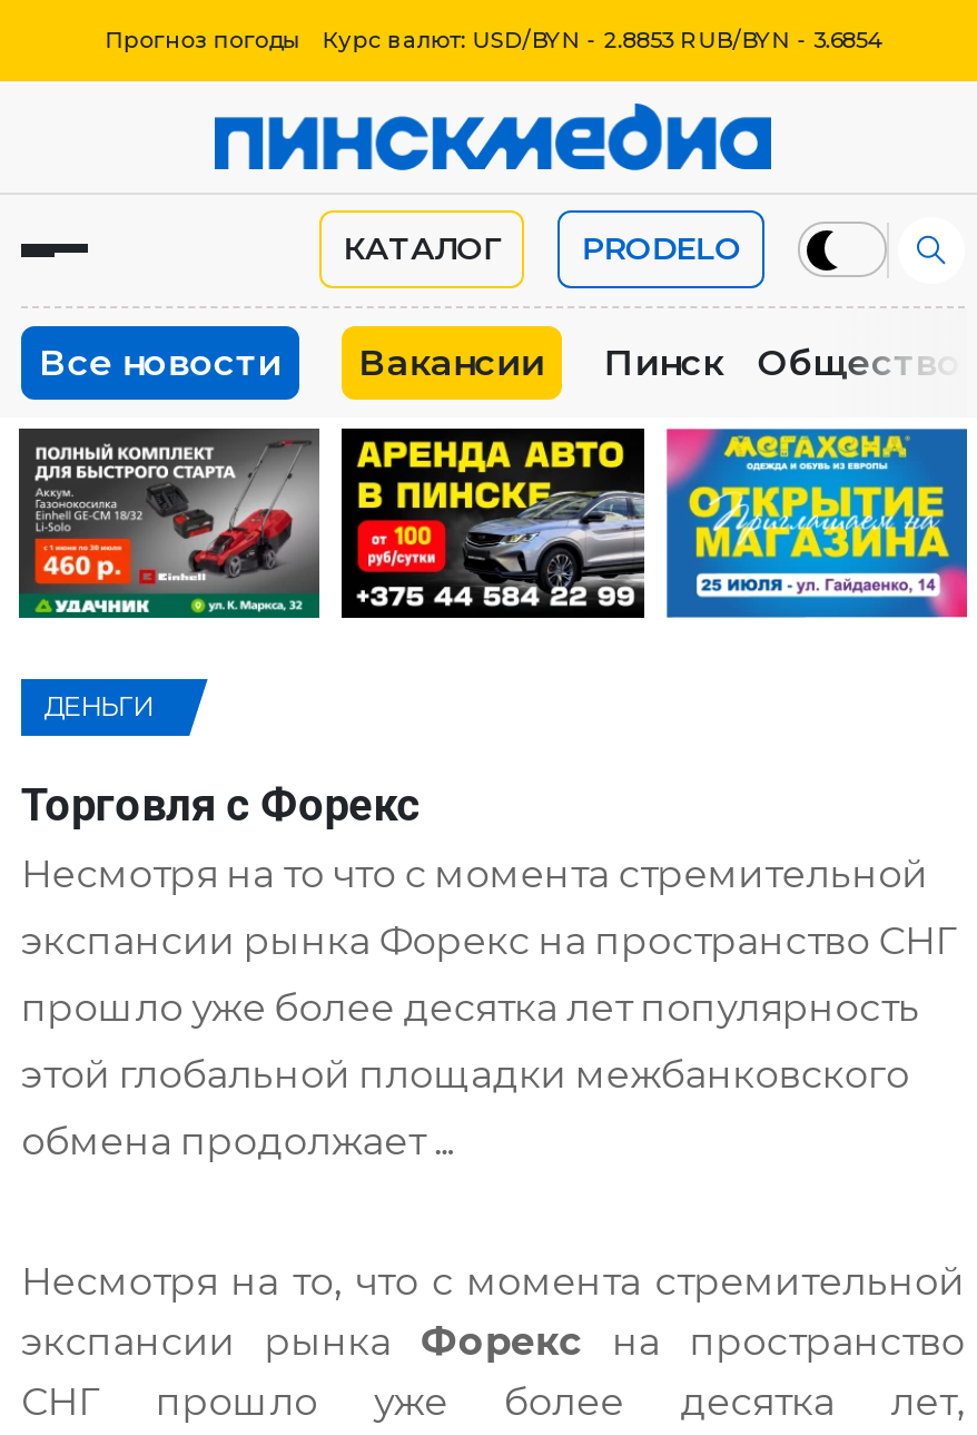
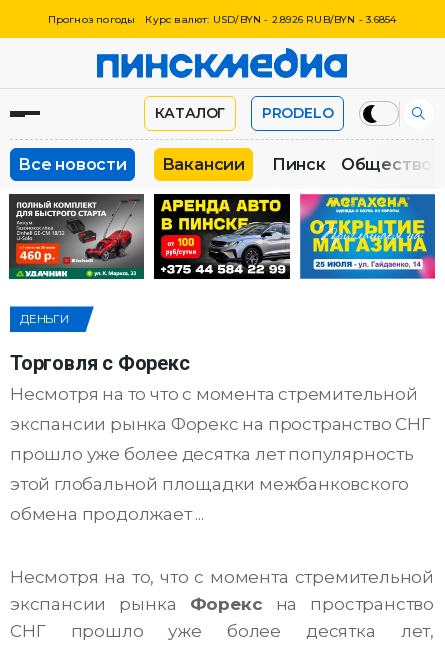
- Курс валют: USD/BYN - 2.8853 RUB/BYN - 3.6854
+ Курс валют: USD/BYN - 2.8926 RUB/BYN - 3.6854
